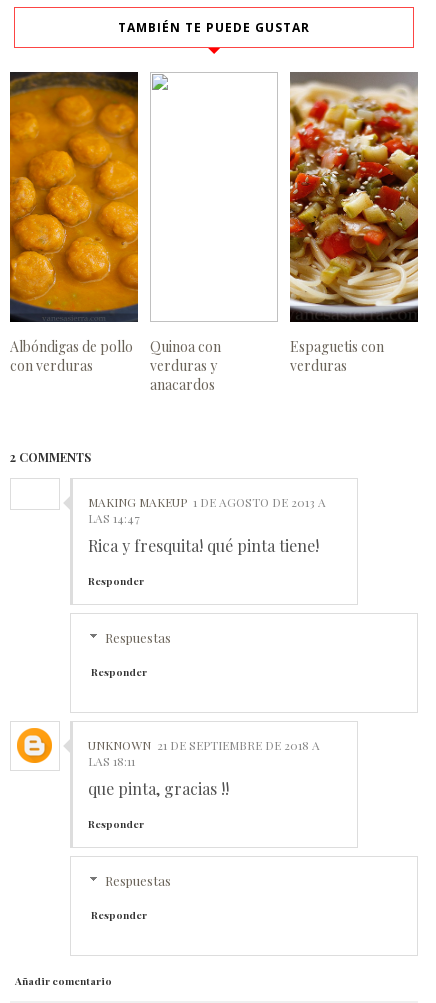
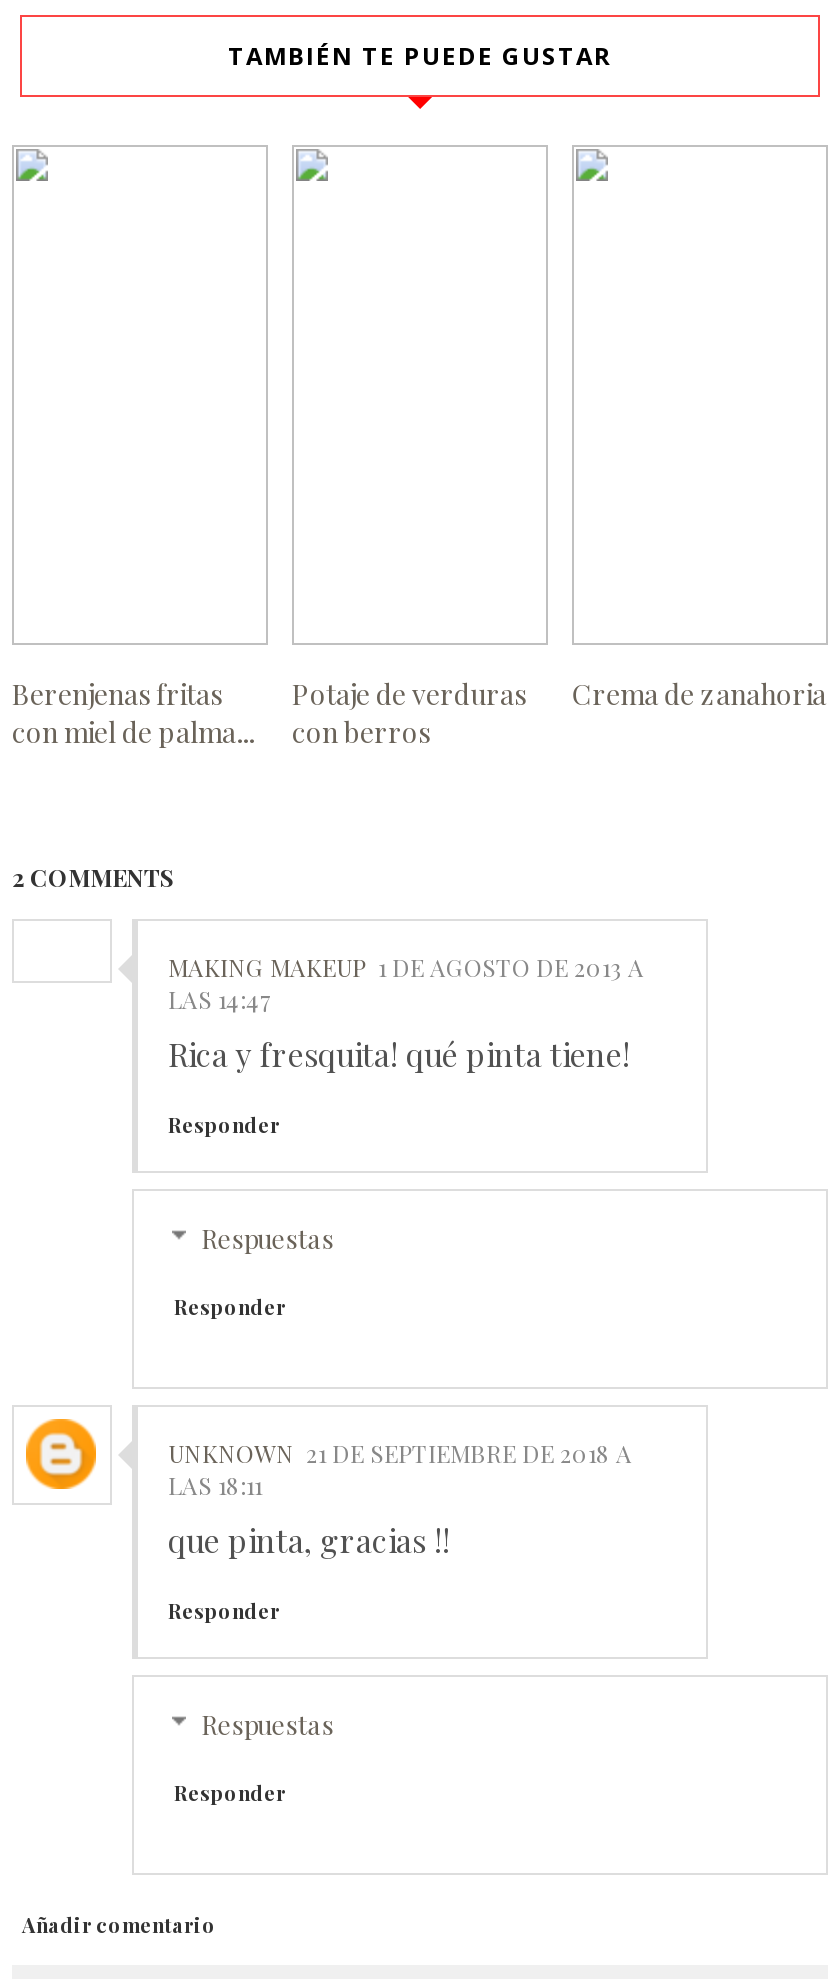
- [image]

- [image]

- Albóndigas de pollo
- con verduras
+ Berenjenas fritas
+ con miel de palma...

- Quinoa con
- verduras y
- anacardos
+ Potaje de verduras
+ con berros

- Espaguetis con
- verduras
+ Crema de zanahoria
